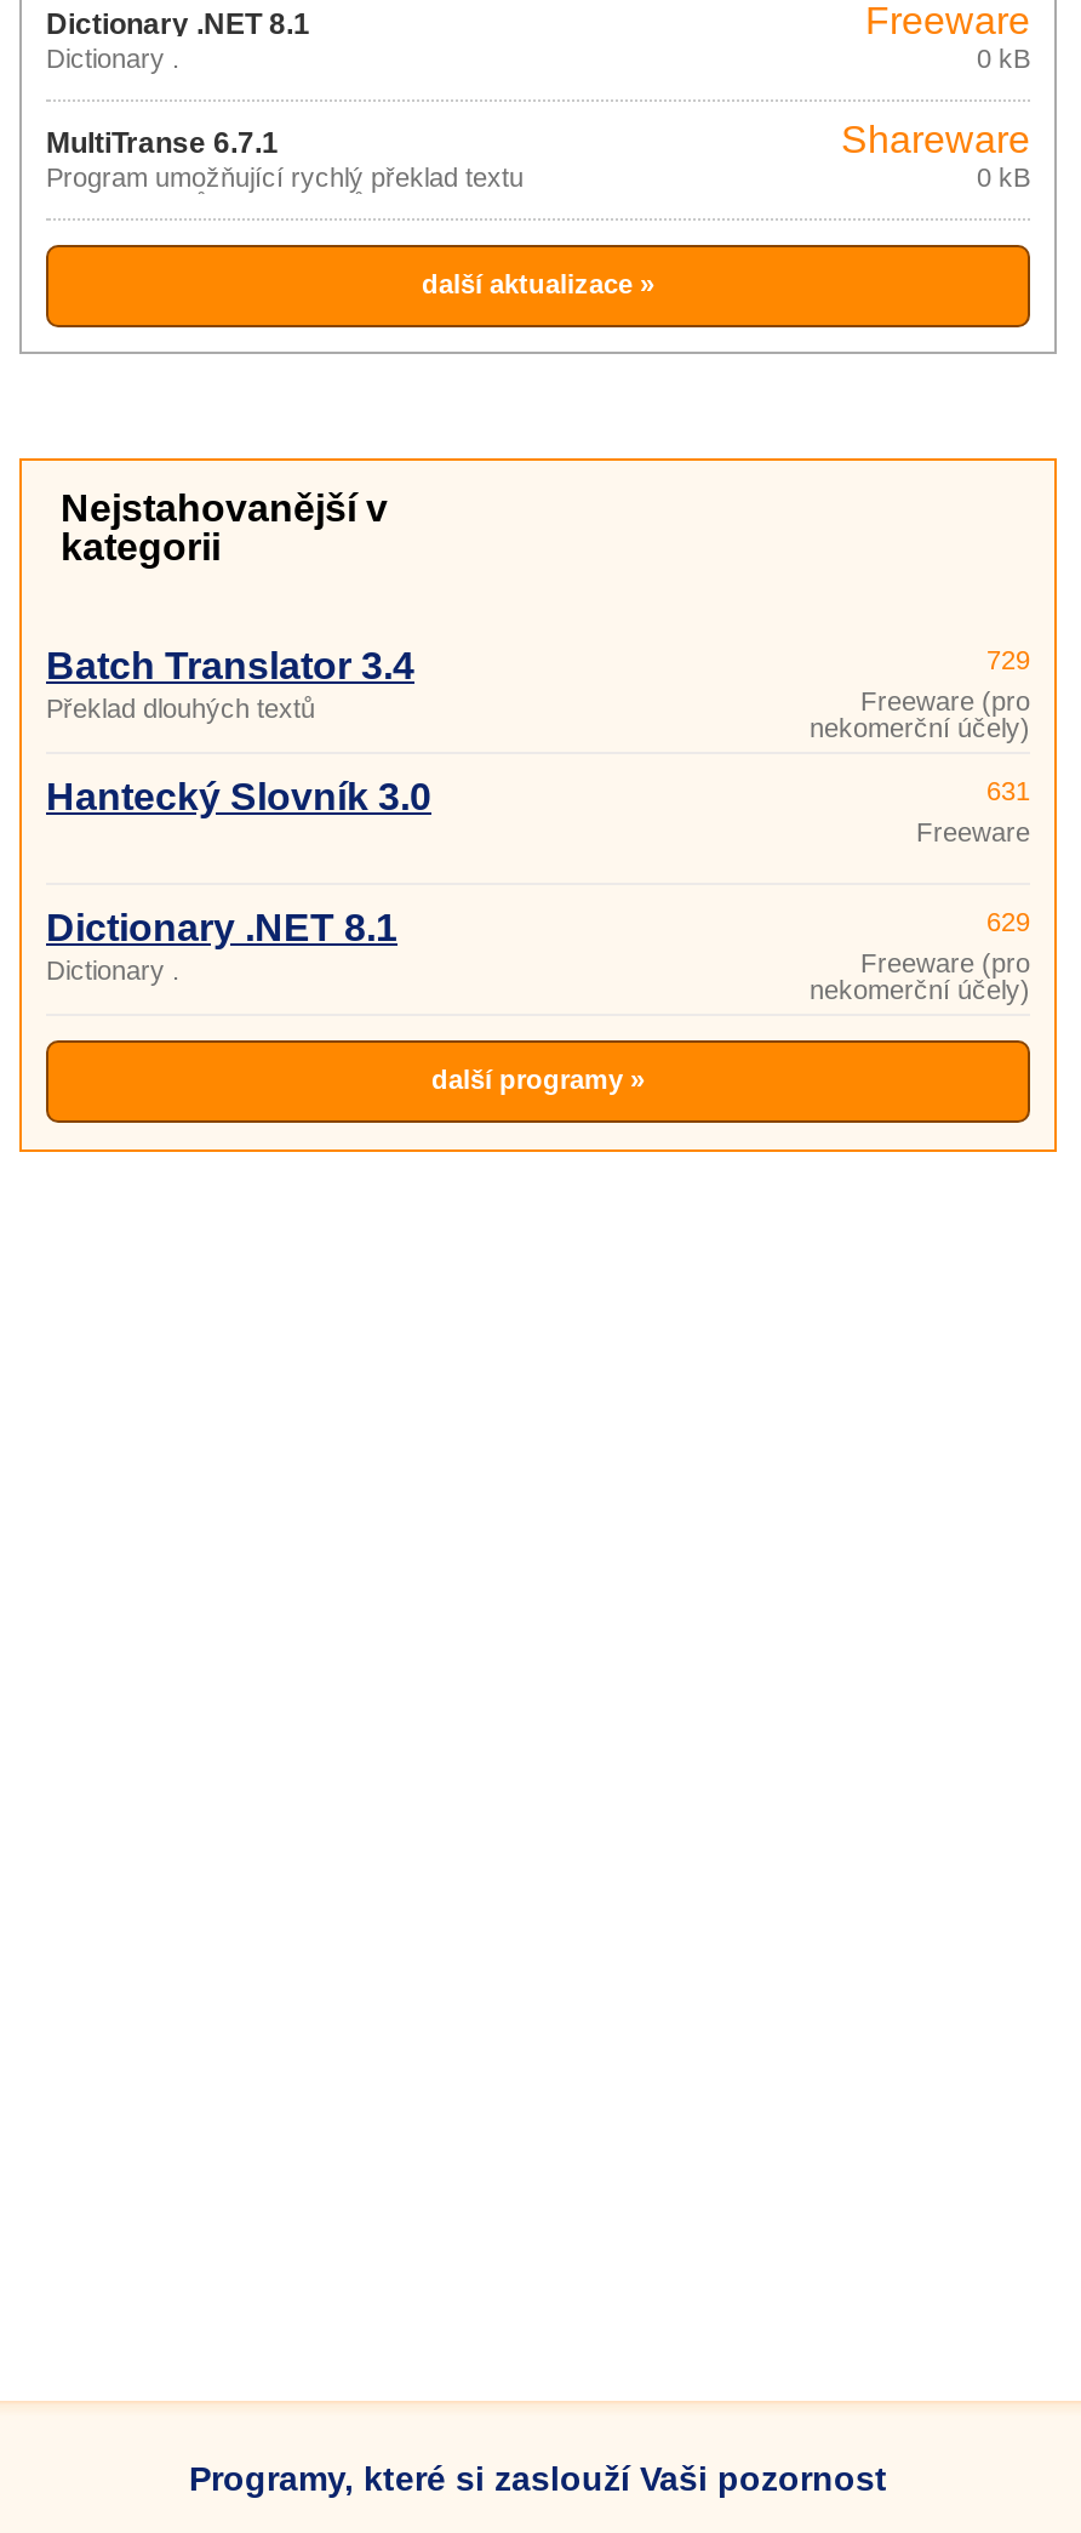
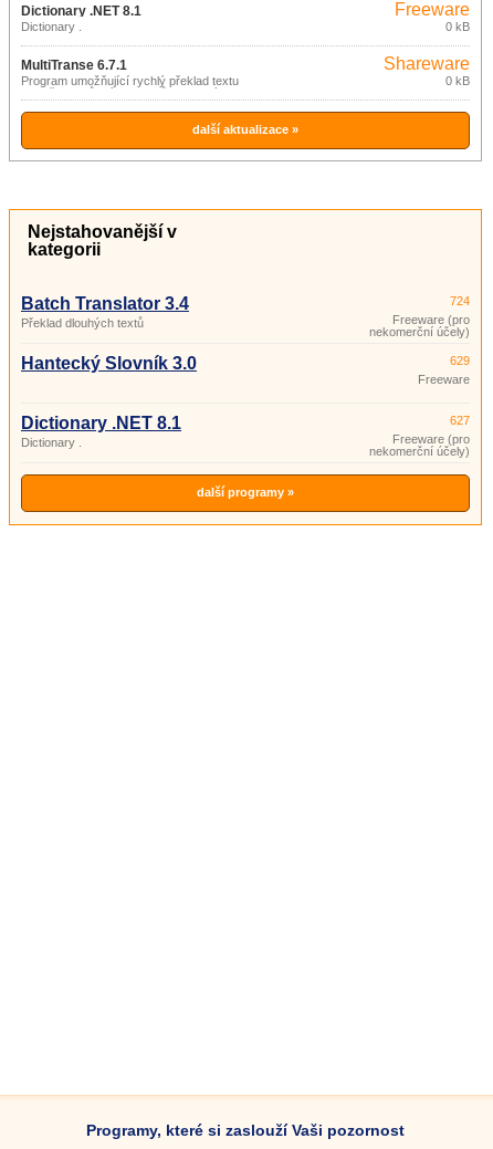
- 729
+ 724

- 631
+ 629

- 629
+ 627
